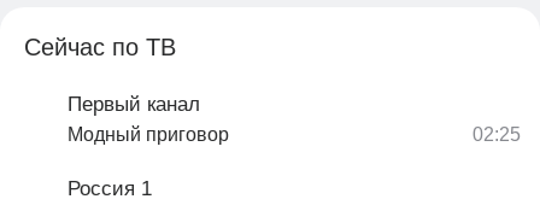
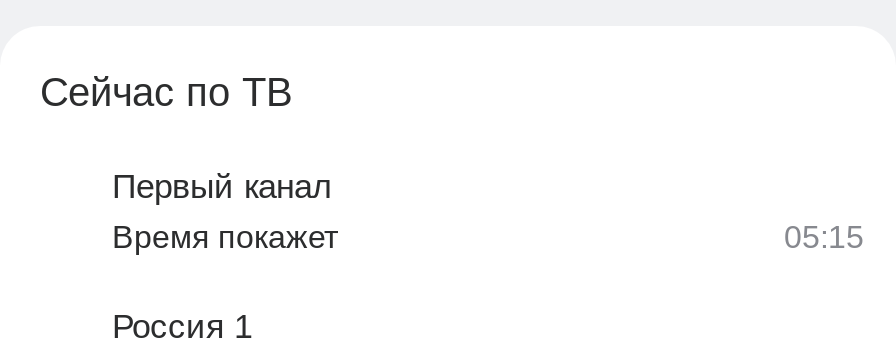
- Модный приговор
+ Время покажет
